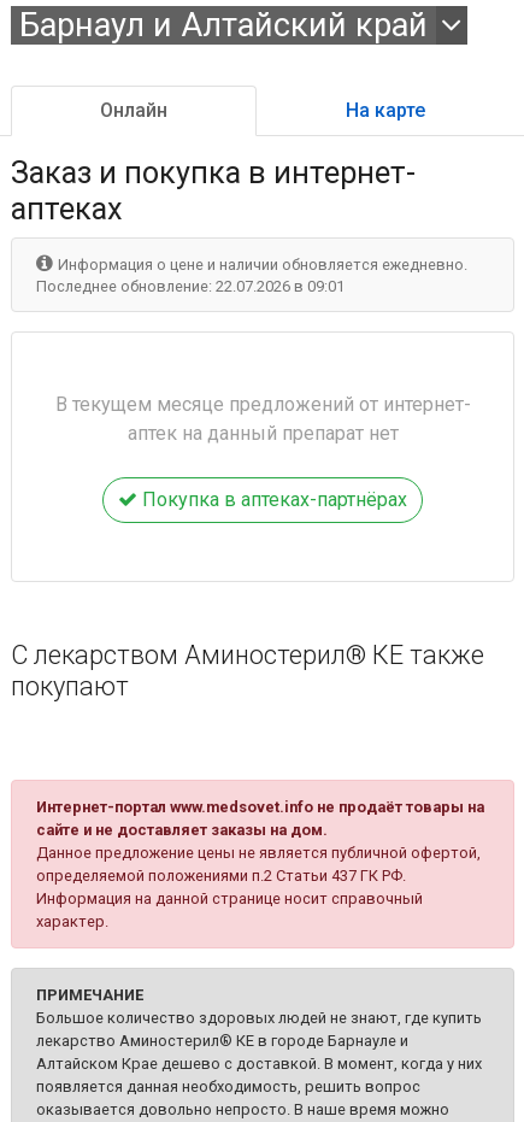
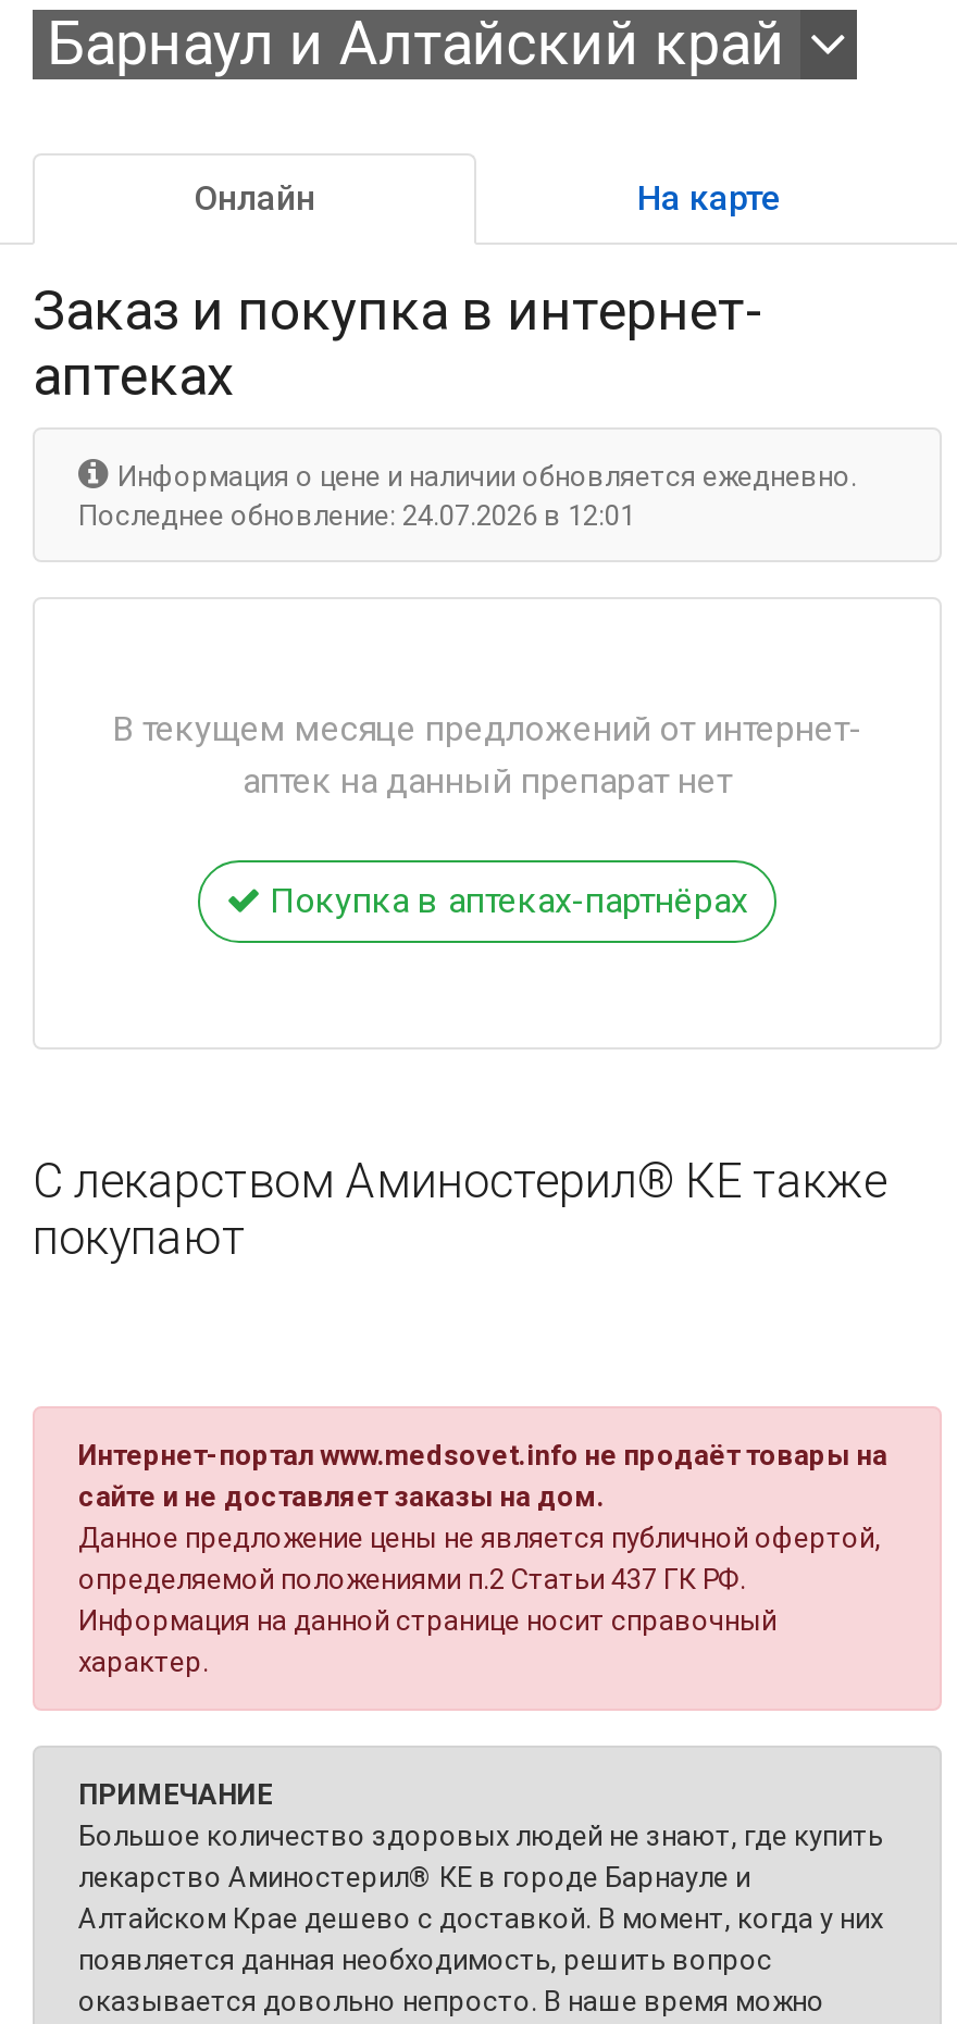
- Последнее обновление: 22.07.2026 в 09:01
+ Последнее обновление: 24.07.2026 в 12:01
